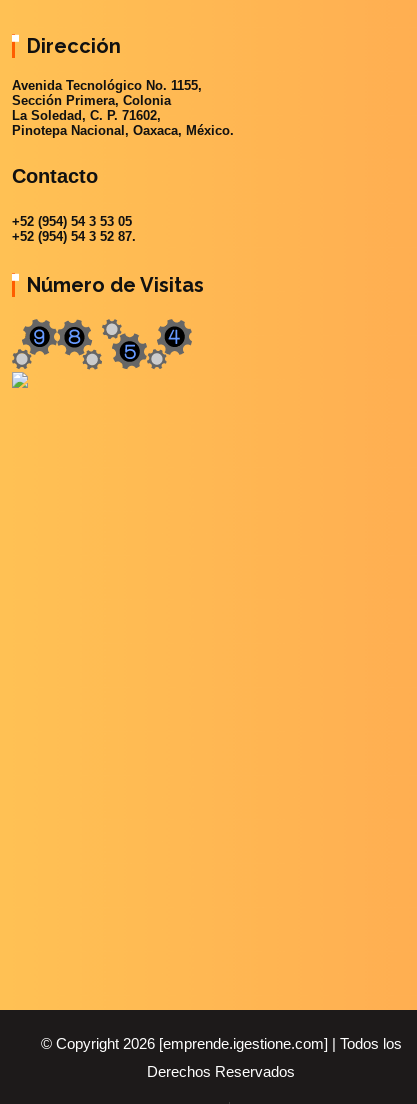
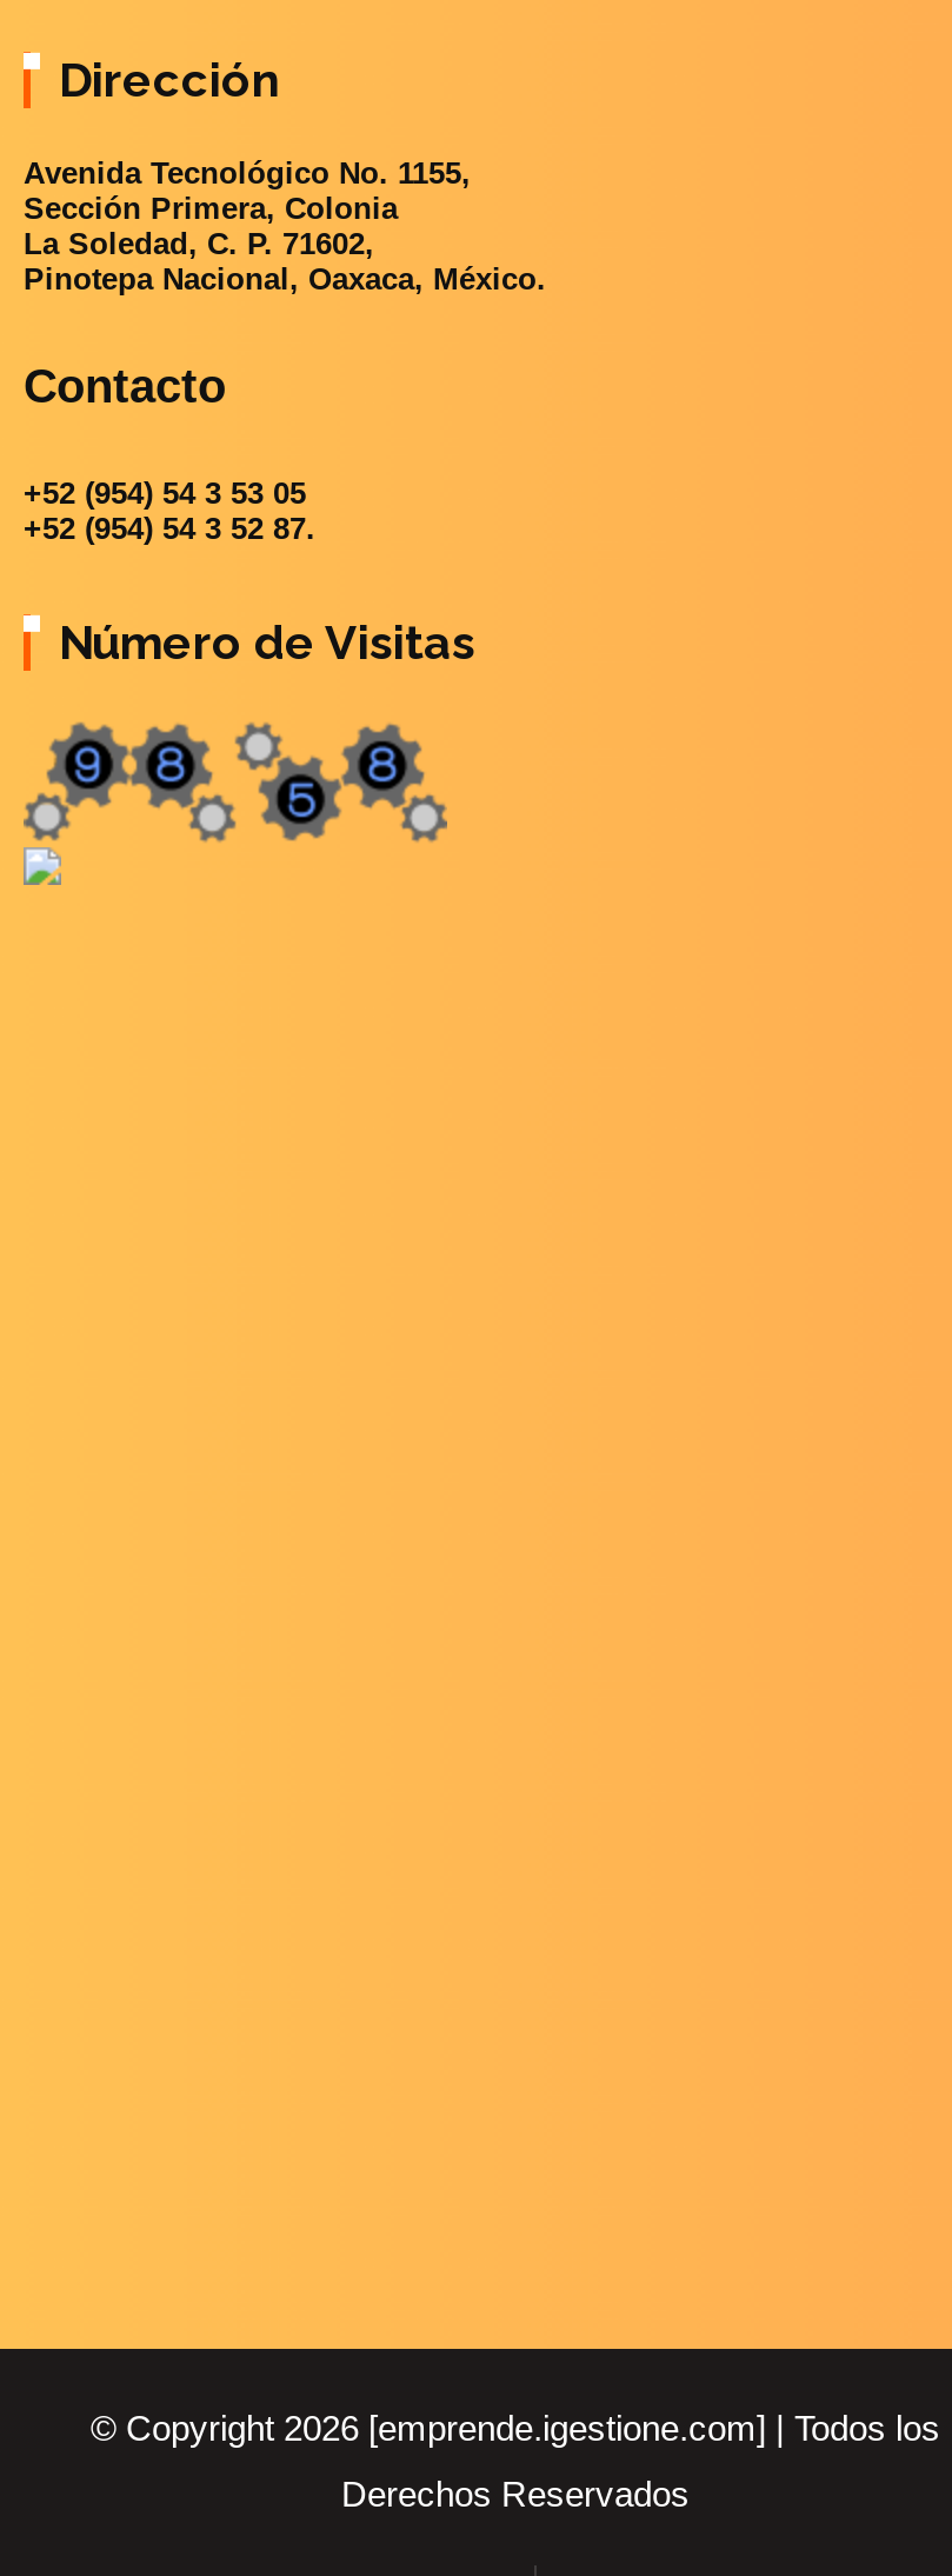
- [image]
+ [image]
